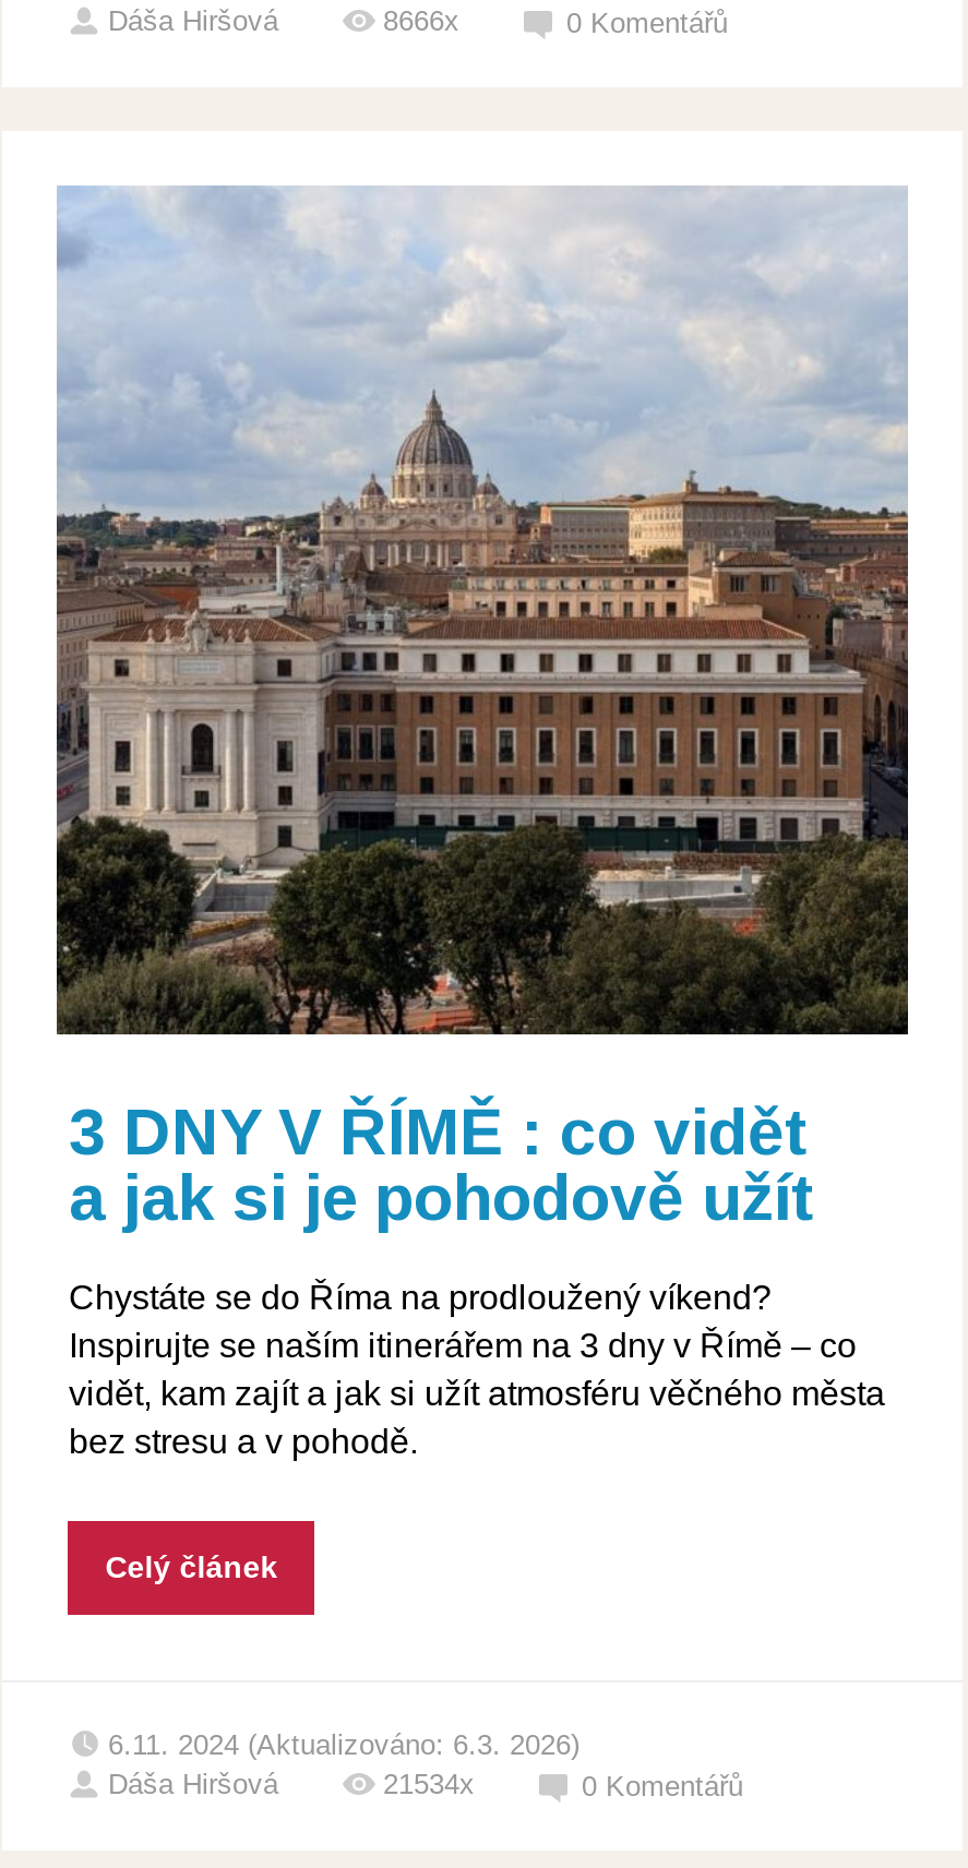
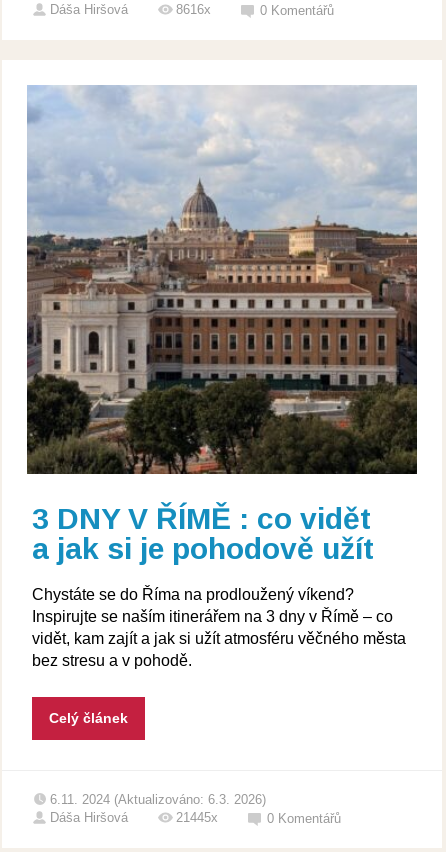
- 8666x
+ 8616x

- 21534x
+ 21445x
